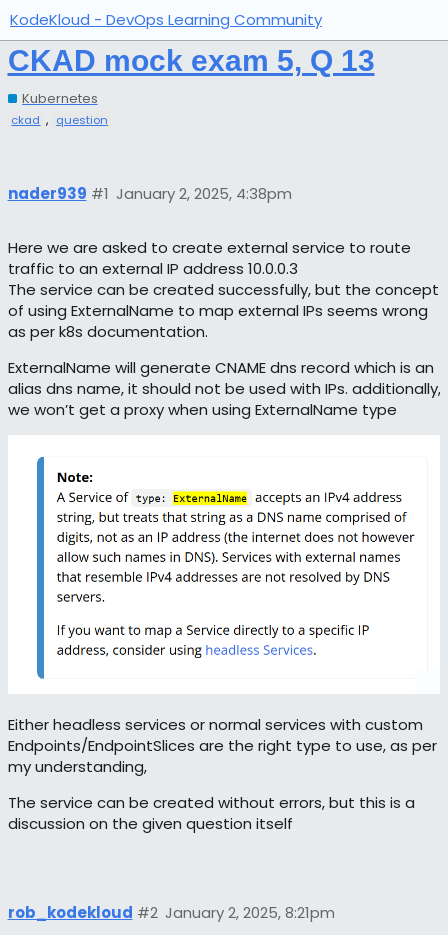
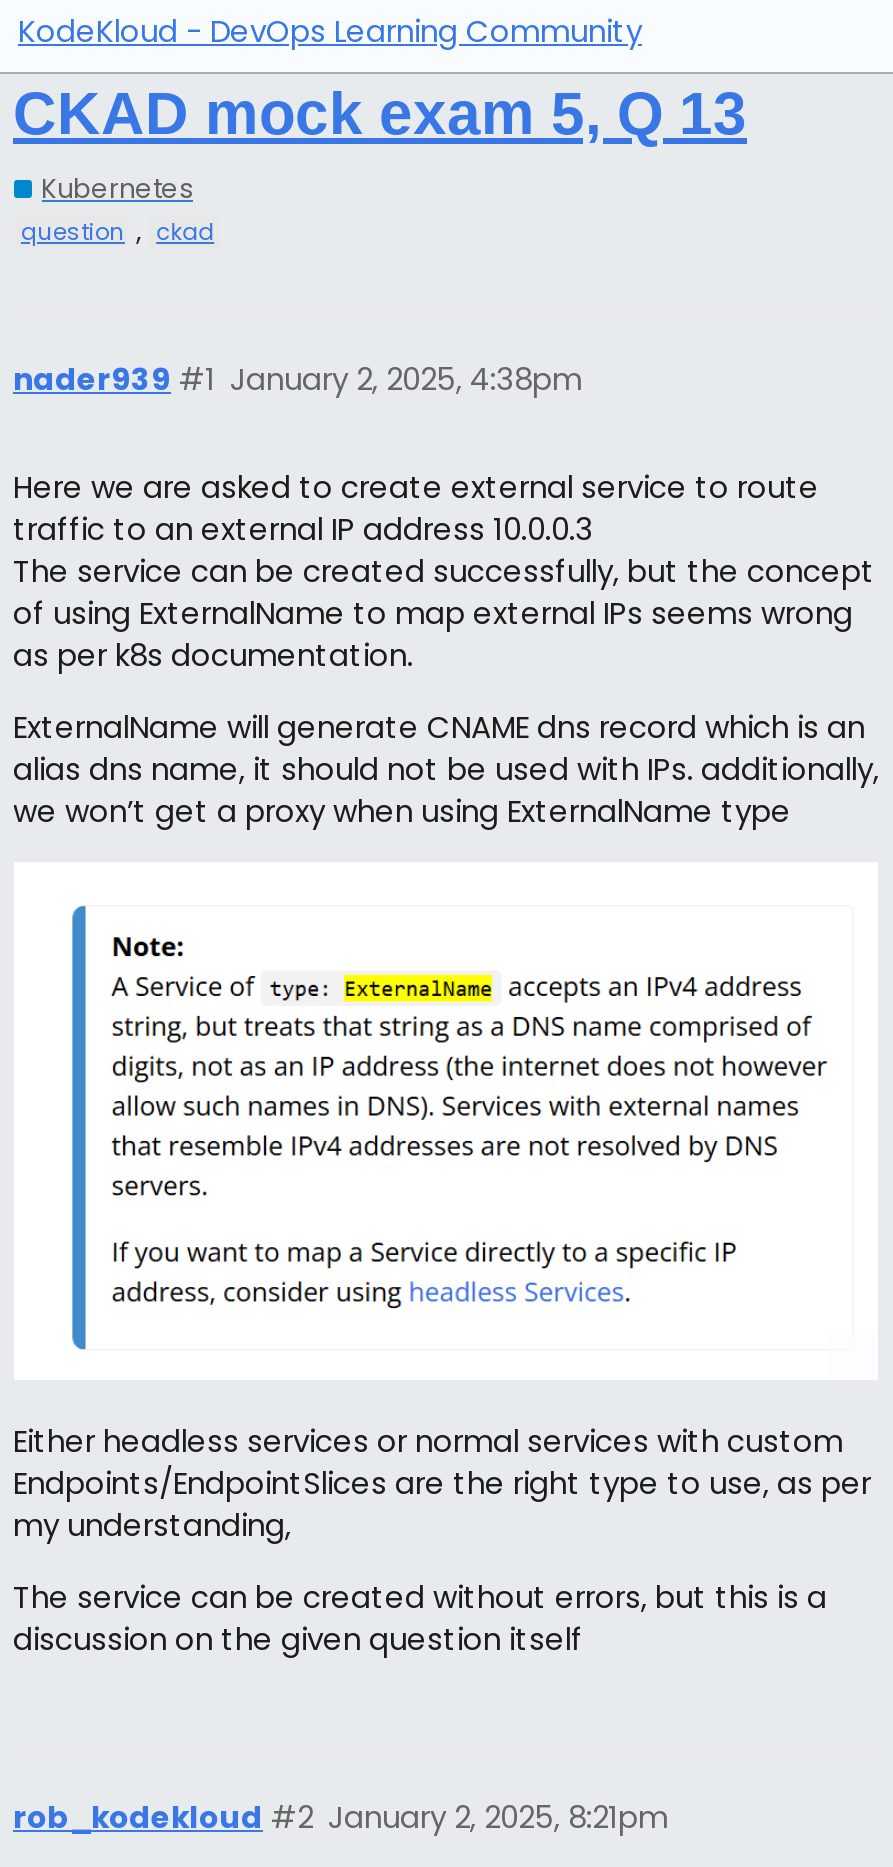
- ckad , question
+ question , ckad
